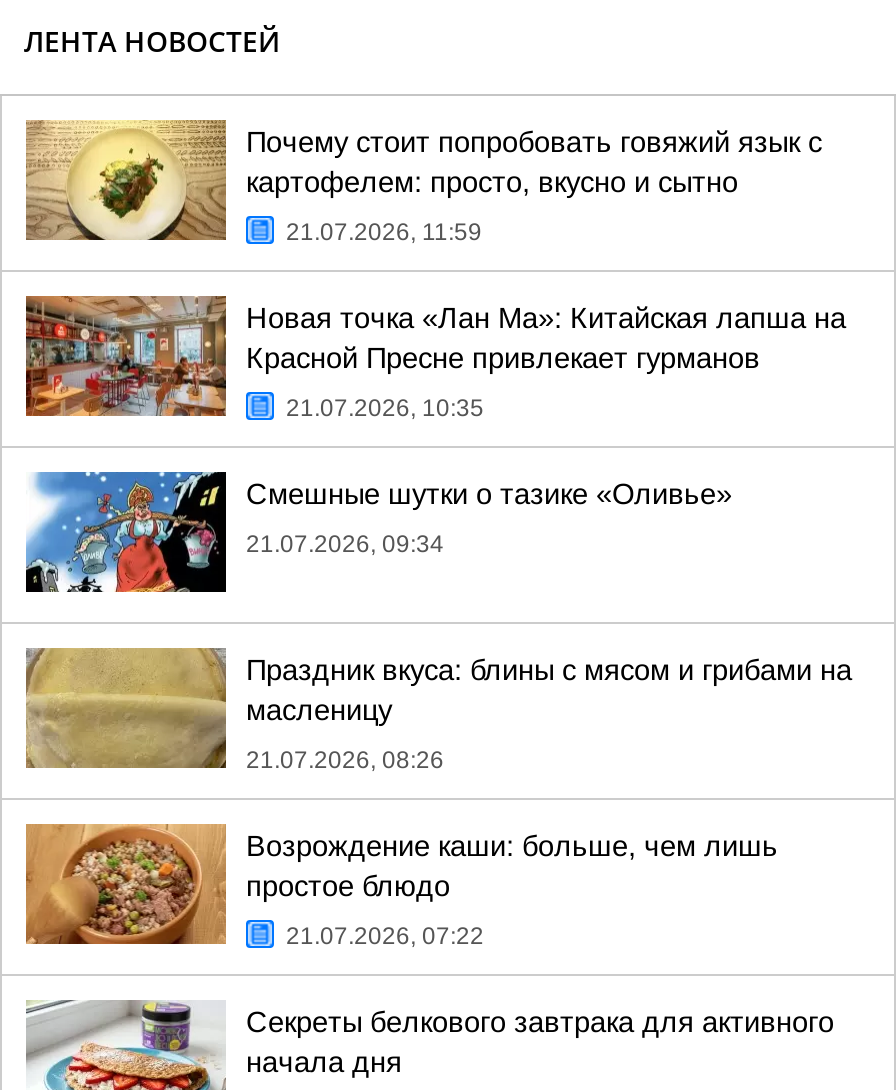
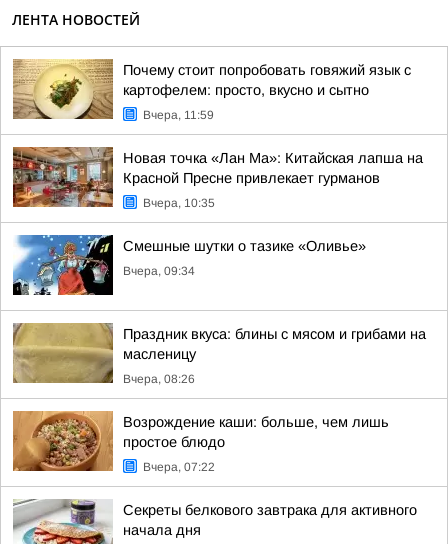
- 21.07.2026, 11:59
+ Вчера, 11:59

- 21.07.2026, 10:35
+ Вчера, 10:35

- 21.07.2026, 09:34
+ Вчера, 09:34

- 21.07.2026, 08:26
+ Вчера, 08:26

- 21.07.2026, 07:22
+ Вчера, 07:22
